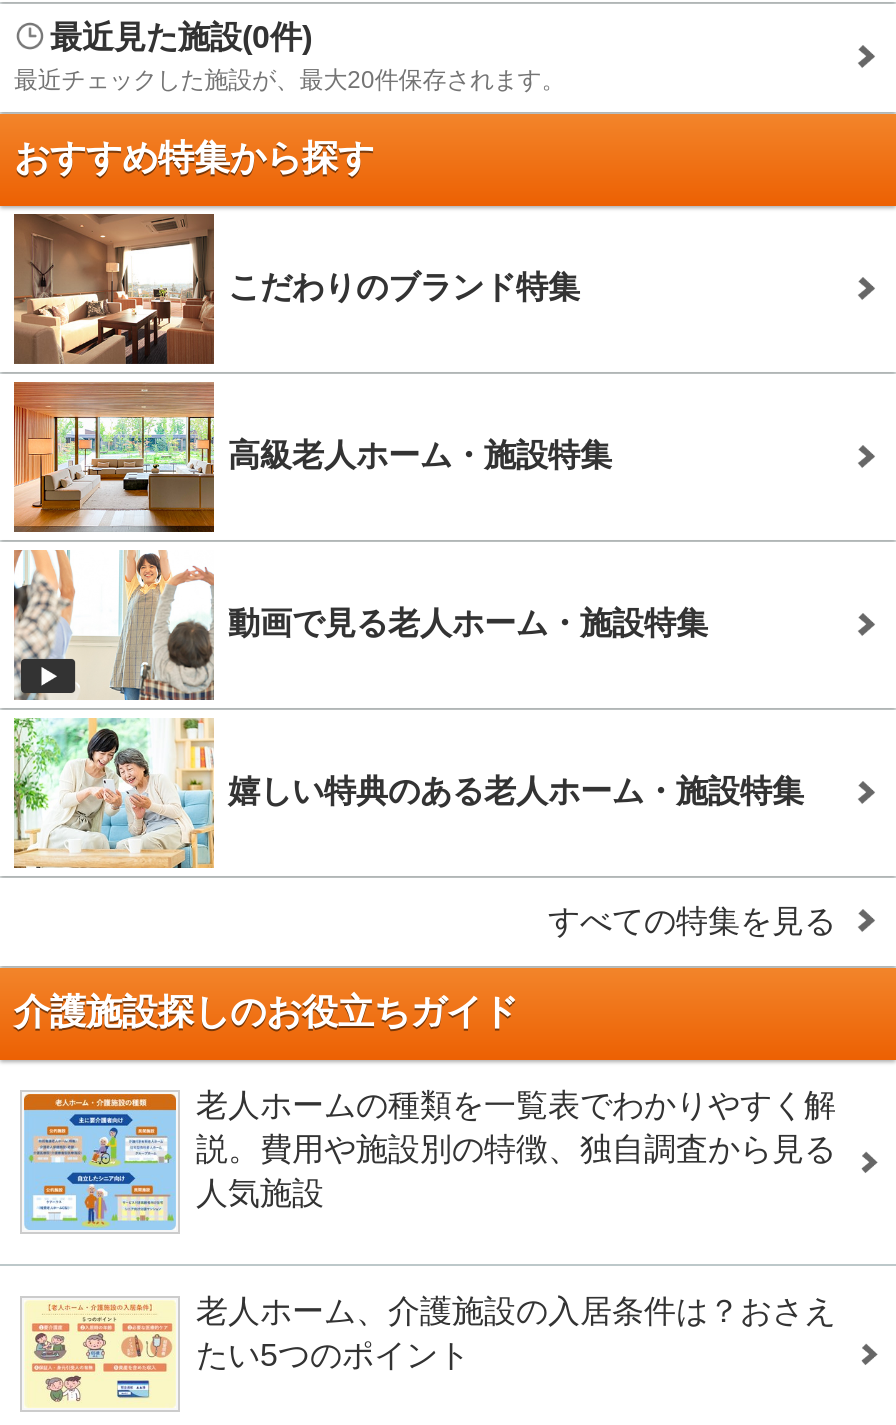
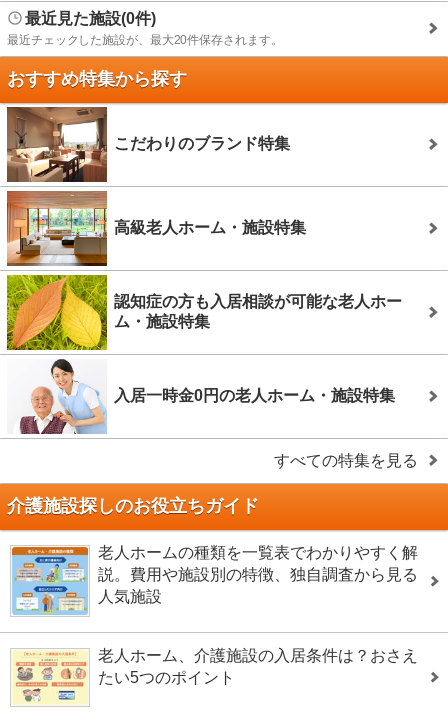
- [image]
- 動画で見る老人ホーム・施設特集
+ [image]
+ 認知症の方も入居相談が可能な老人ホー
+ ム・施設特集

- [image]
- 嬉しい特典のある老人ホーム・施設特集
+ [image]
+ 入居一時金0円の老人ホーム・施設特集
